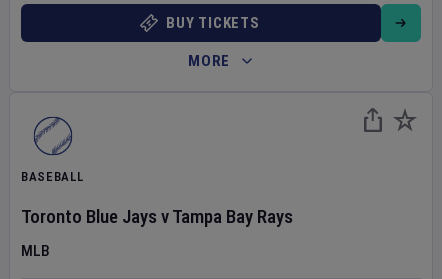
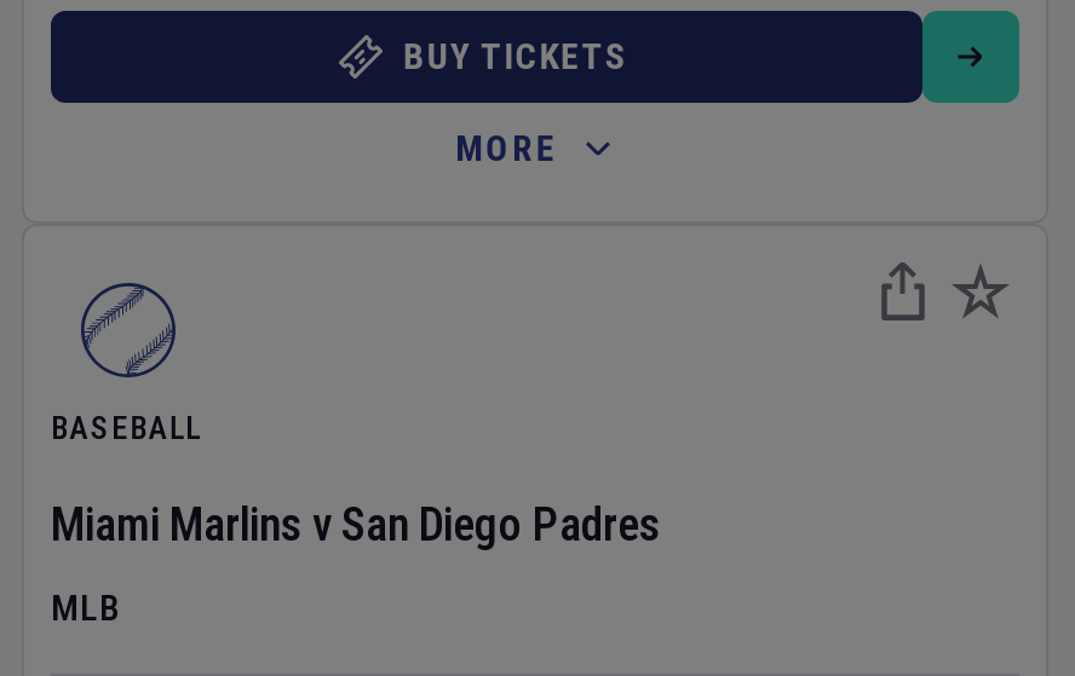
- Toronto Blue Jays v Tampa Bay Rays
+ Miami Marlins v San Diego Padres
